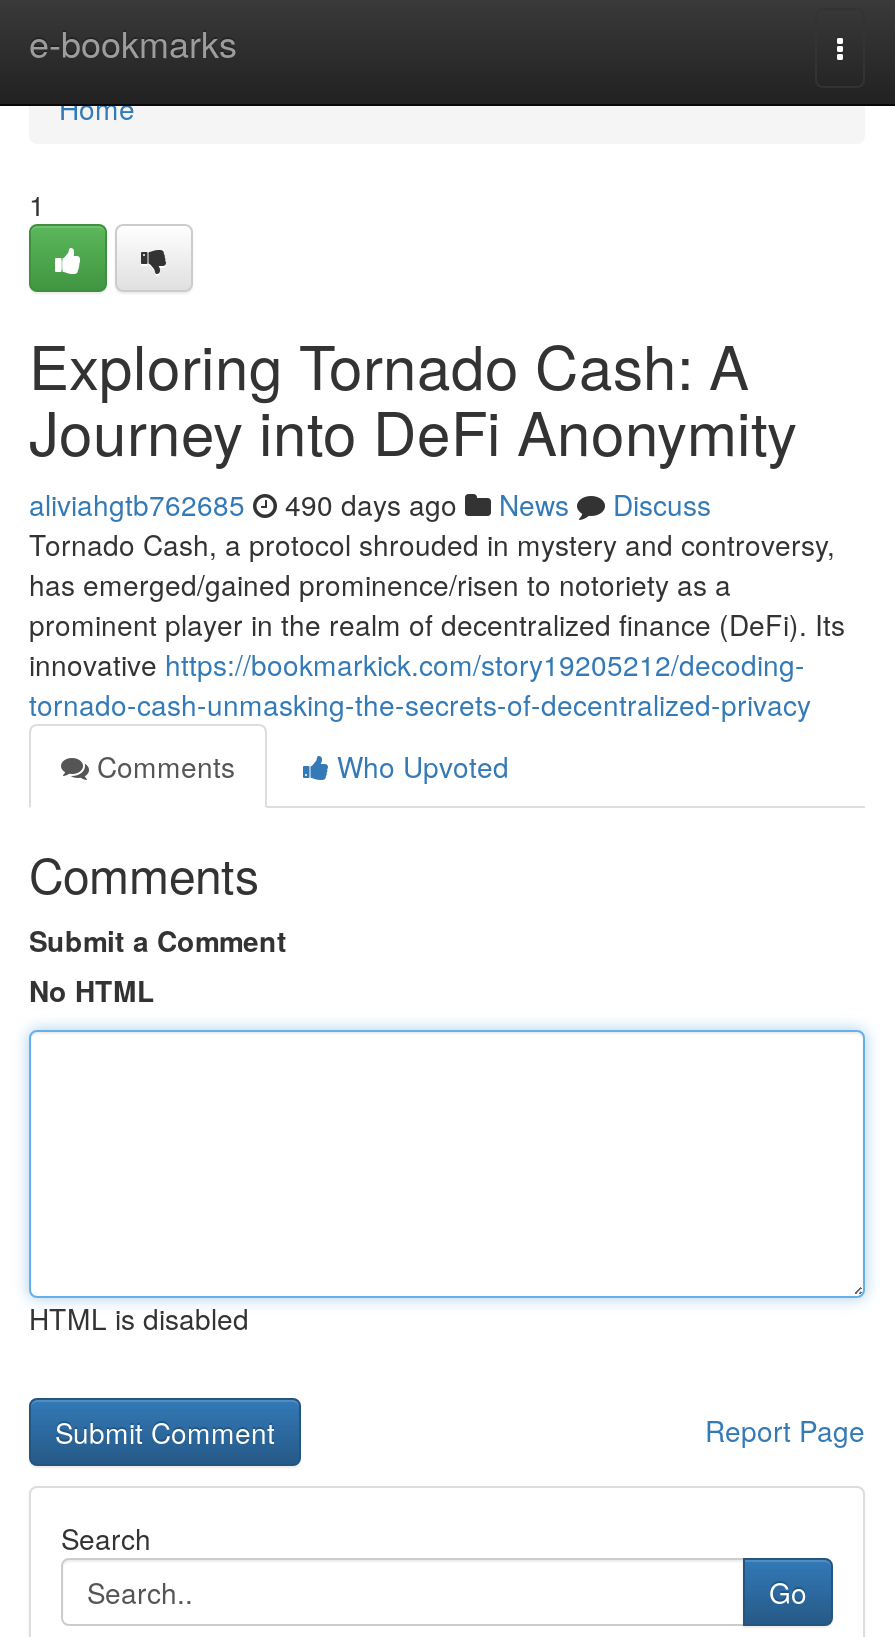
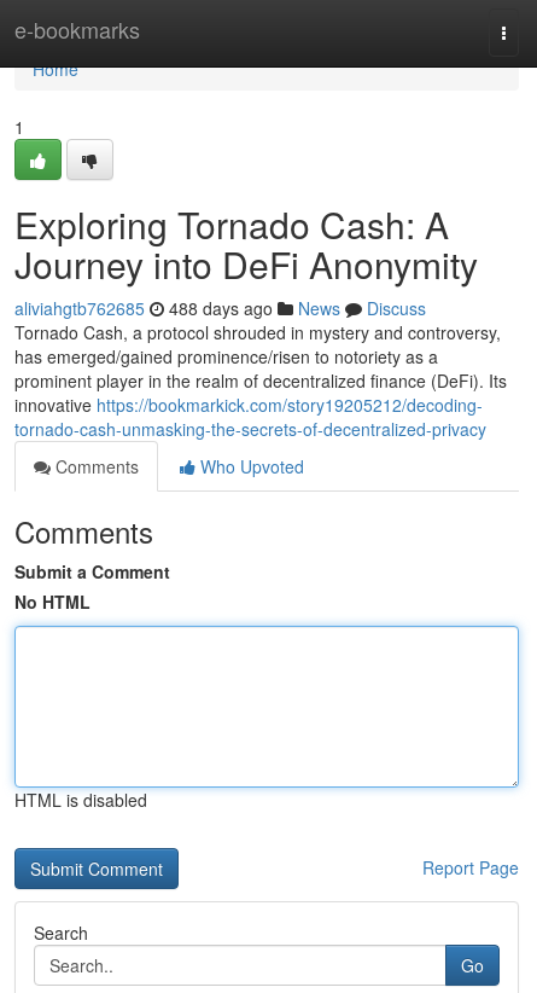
- aliviahgtb762685 490 days ago News Discuss
+ aliviahgtb762685 488 days ago News Discuss
